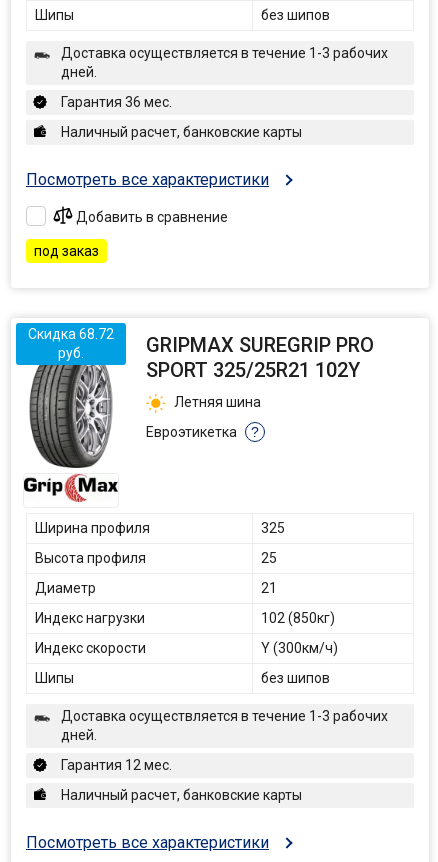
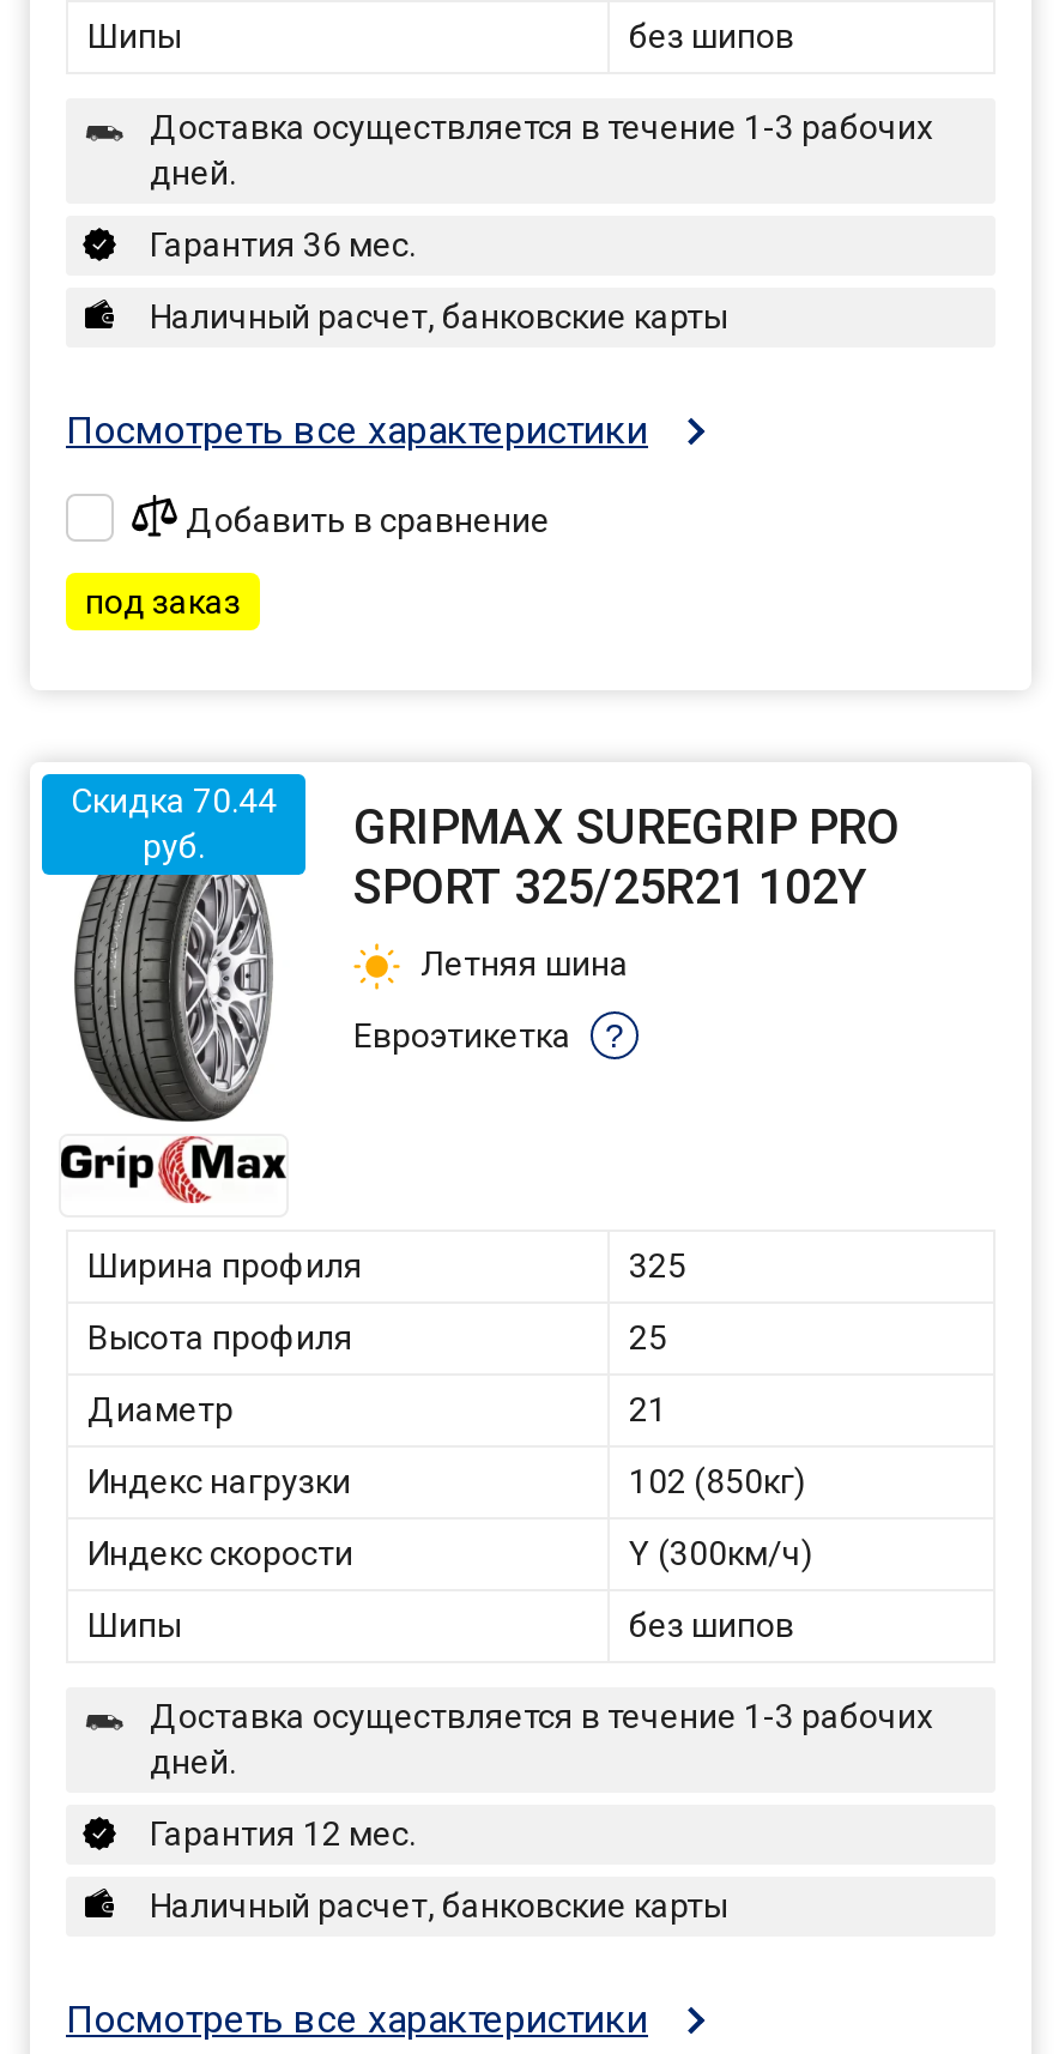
- Скидка 68.72 GRIPMAX SUREGRIP PRO
+ Скидка 70.44 GRIPMAX SUREGRIP PRO
